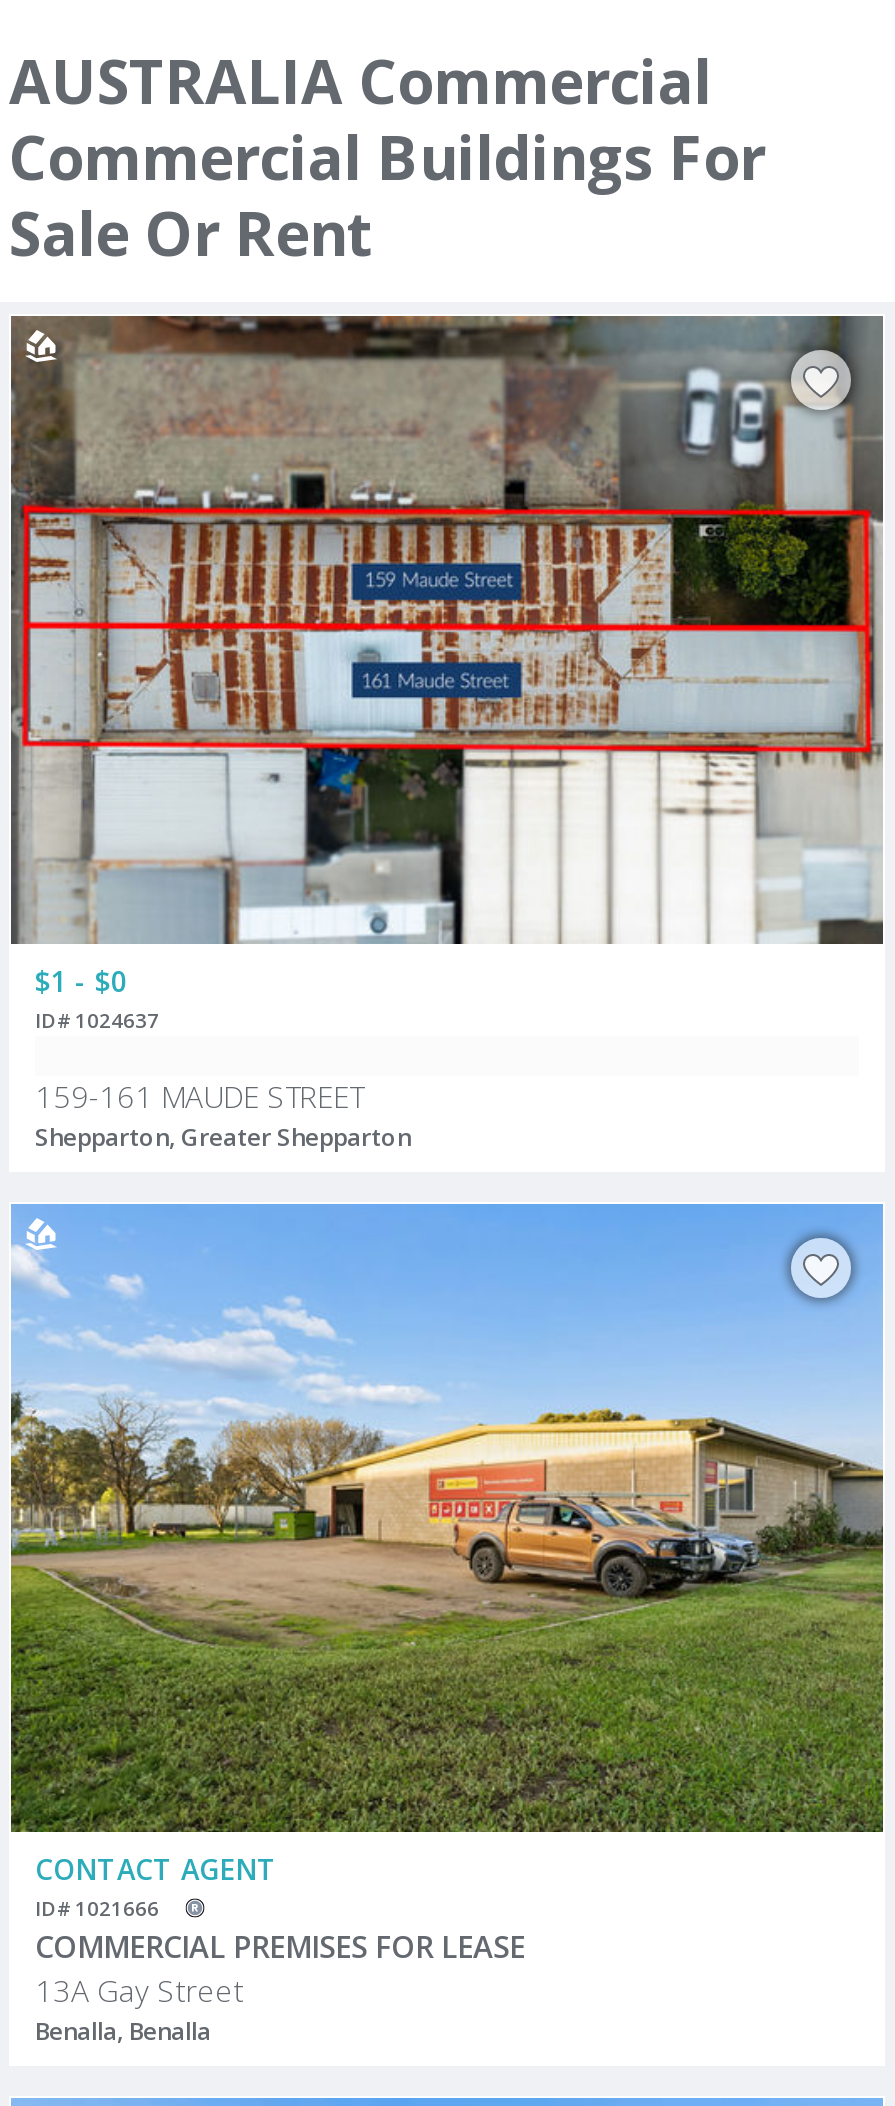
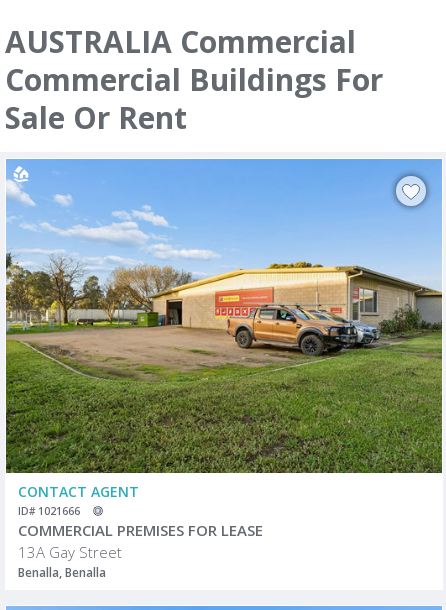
- [image]
- $1 - $0
- ID# 1024637
- 159-161 MAUDE STREET
- Shepparton, Greater Shepparton
